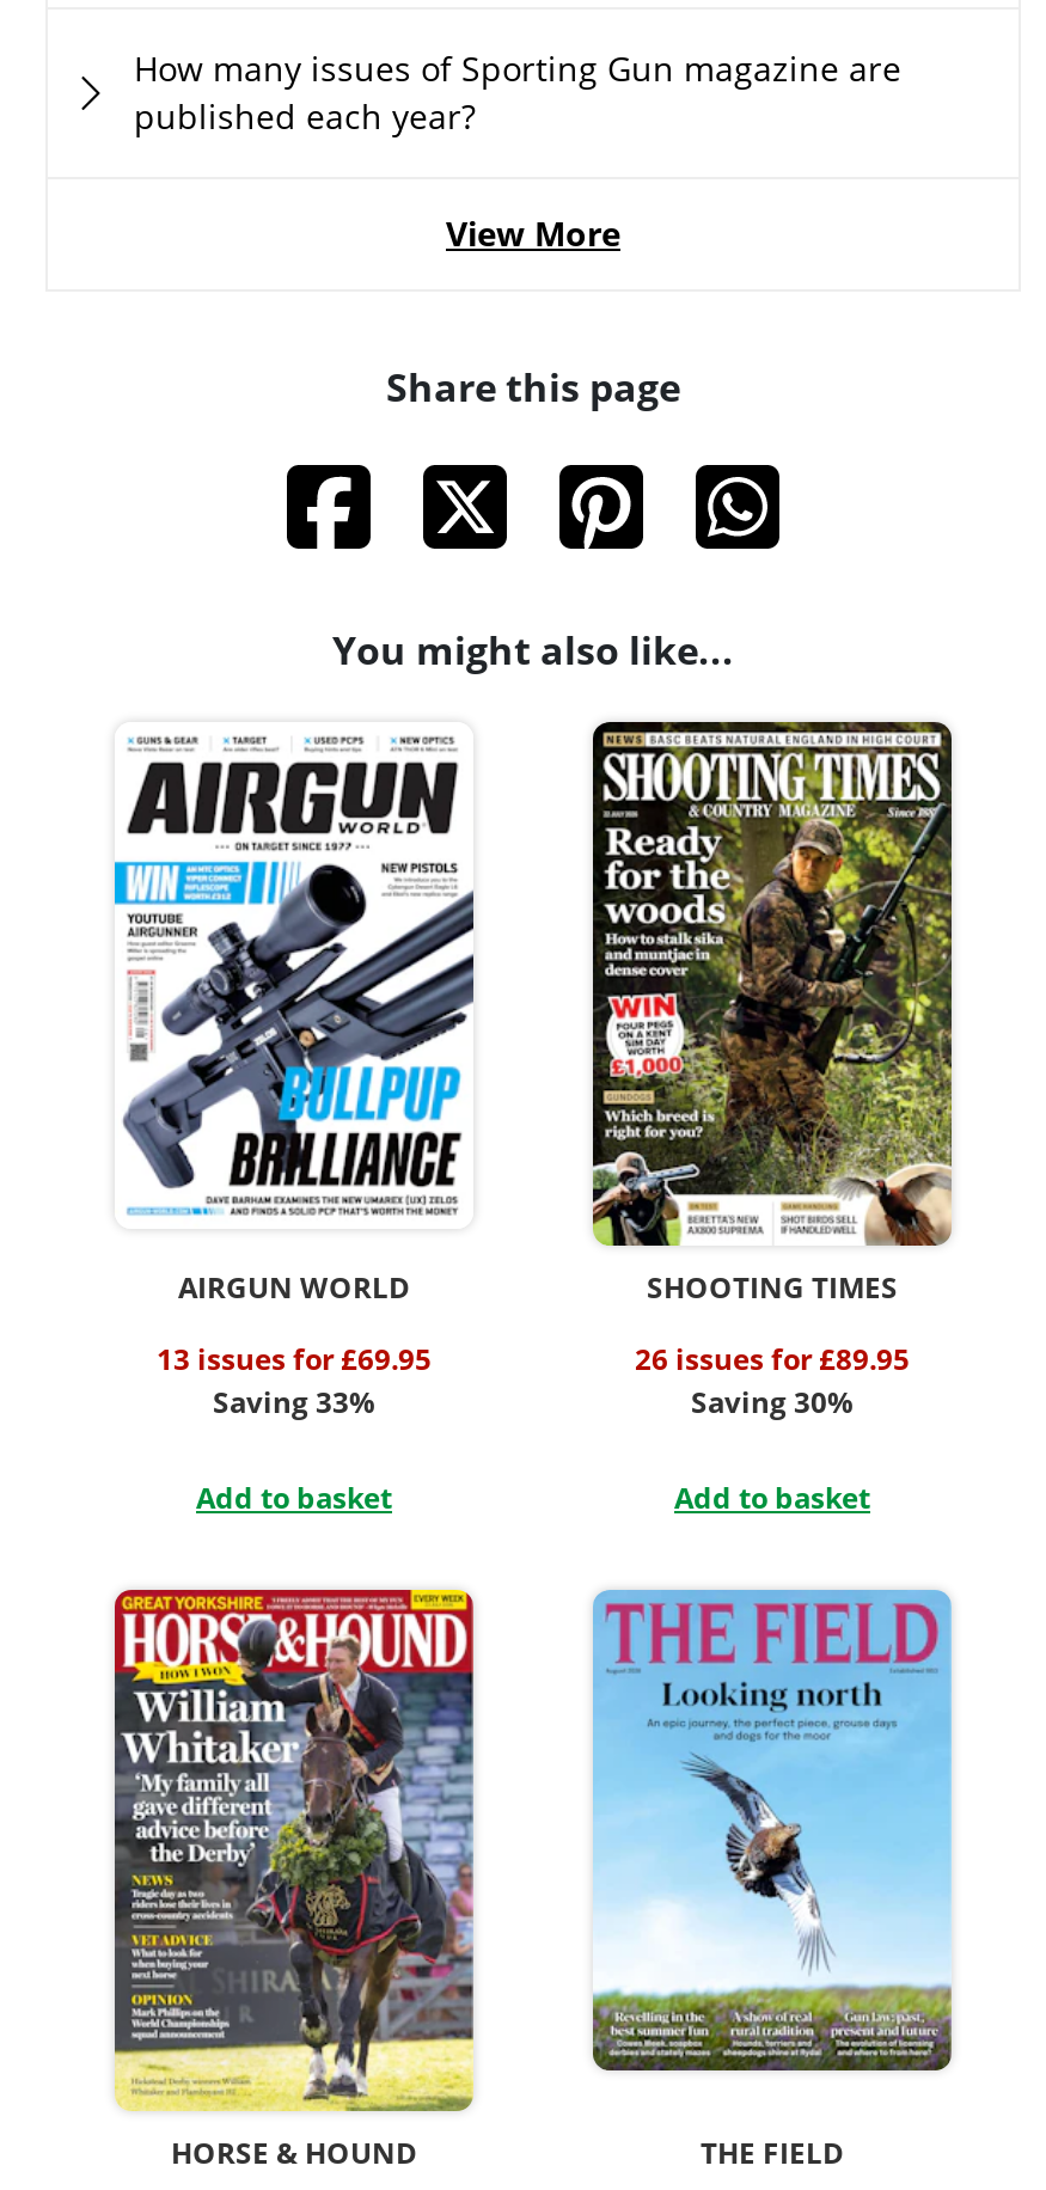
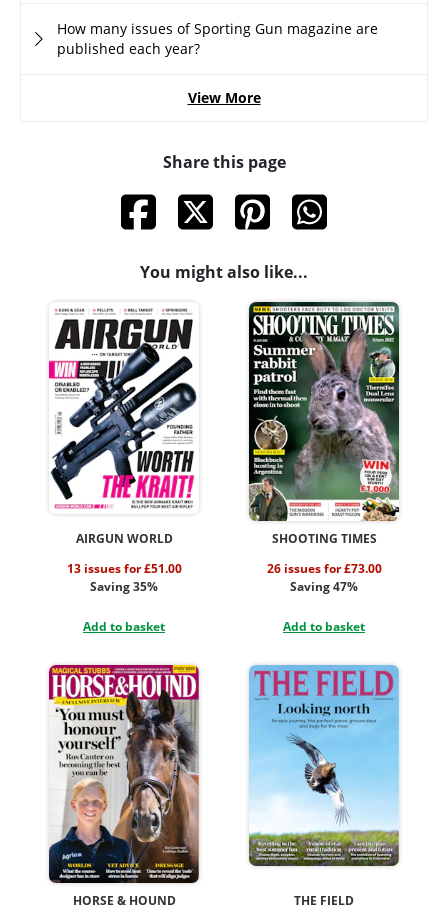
- [image]
- 26 issues for £89.95
+ [image]
+ 26 issues for £73.00

- [image]
+ [image]

- 13 issues for £69.95
+ 13 issues for £51.00

- Saving 33%
+ Saving 35%

- Saving 30%
+ Saving 47%

- [image]
+ [image]
